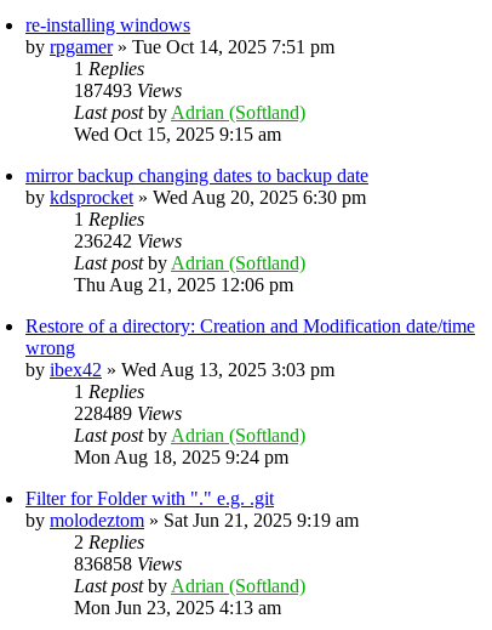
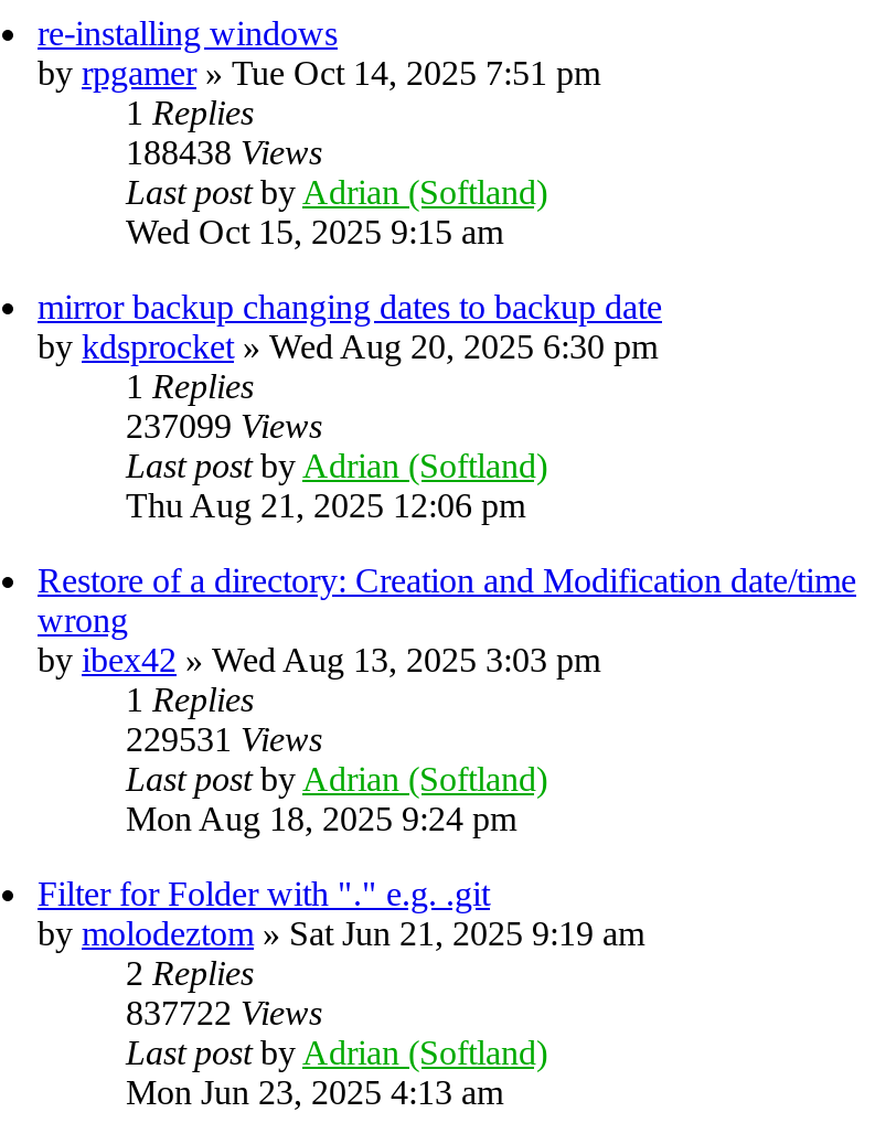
- 187493 Views
+ 188438 Views

- 236242 Views
+ 237099 Views

- 228489 Views
+ 229531 Views

- 836858 Views
+ 837722 Views
